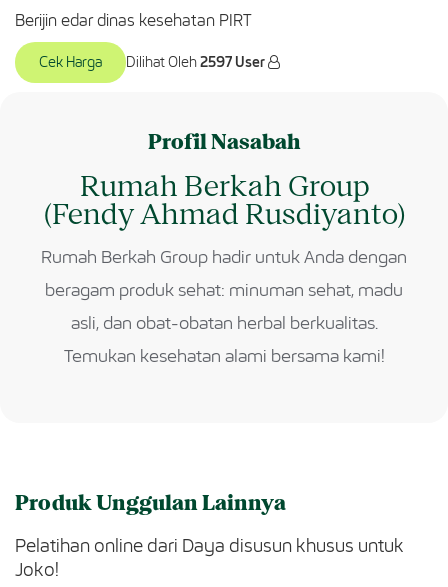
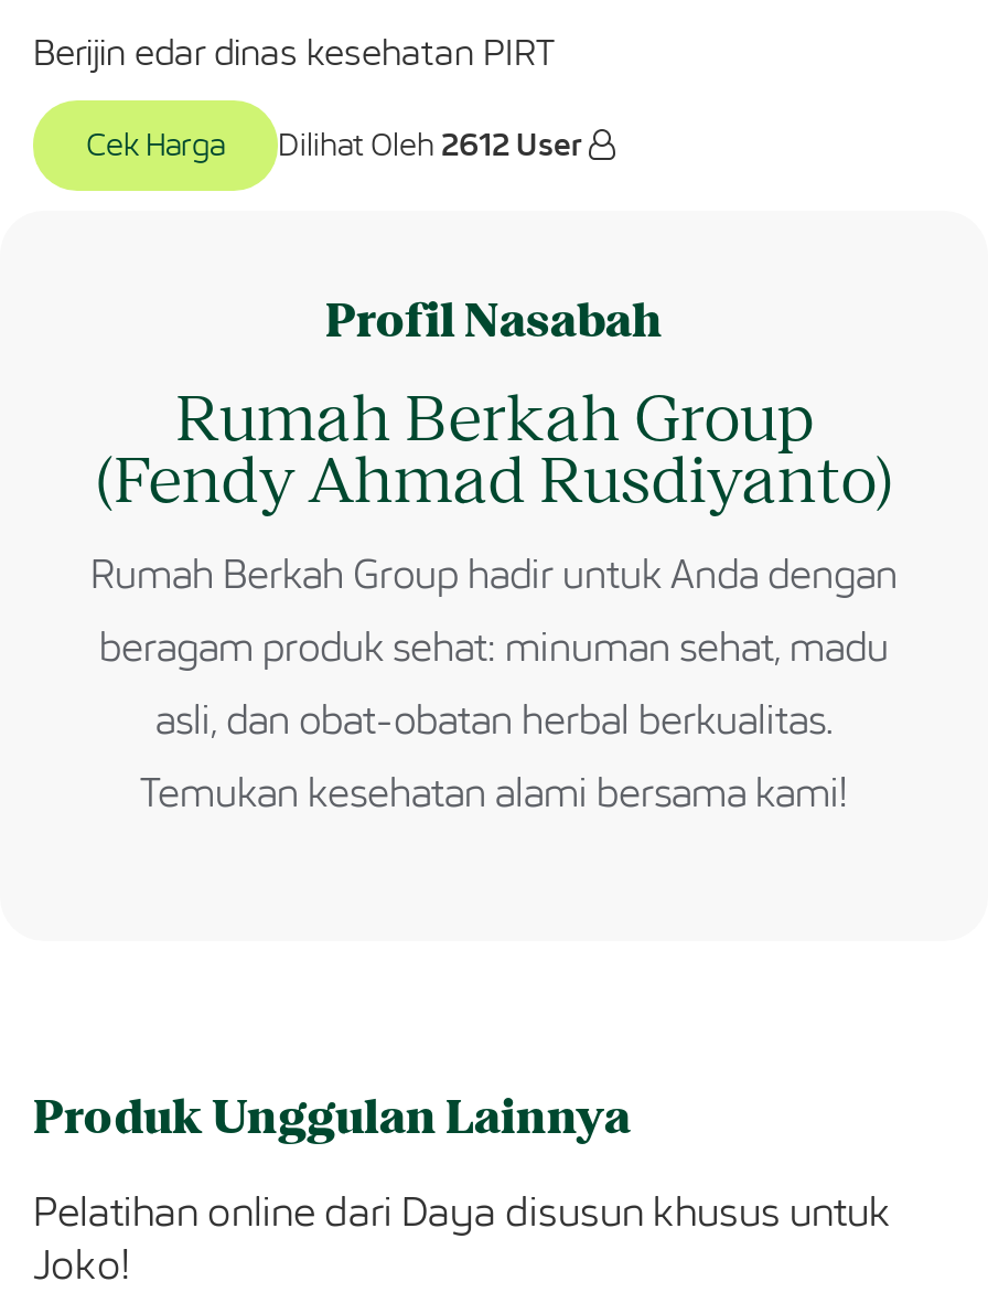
- Dilihat Oleh 2597 User
+ Dilihat Oleh 2612 User
